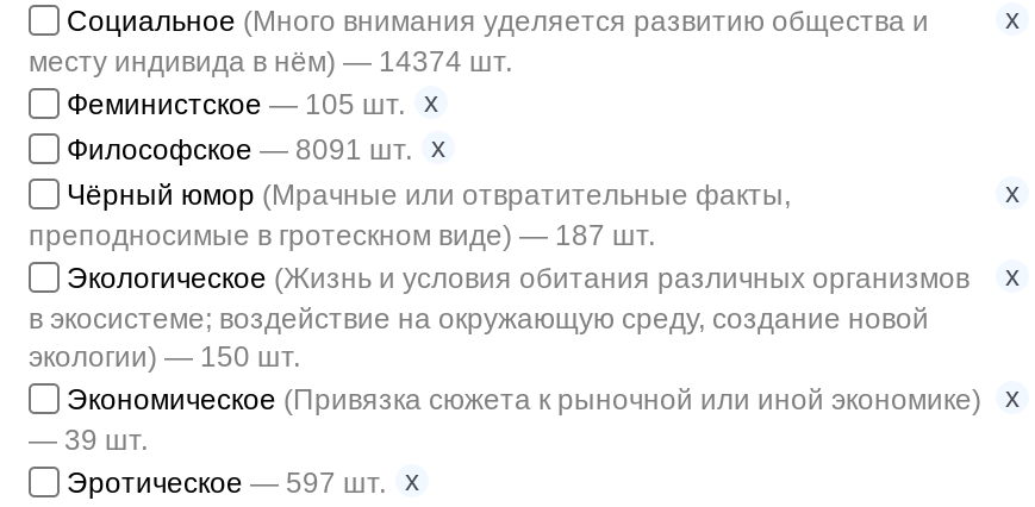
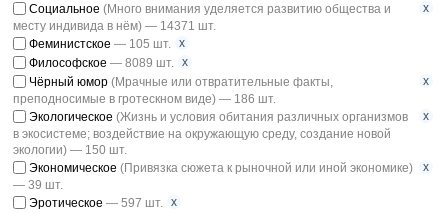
- месту индивида в нём) — 14374 шт.
+ месту индивида в нём) — 14371 шт.

- Философское — 8091 шт. x
+ Философское — 8089 шт. x

- преподносимые в гротескном виде) — 187 шт.
+ преподносимые в гротескном виде) — 186 шт.
